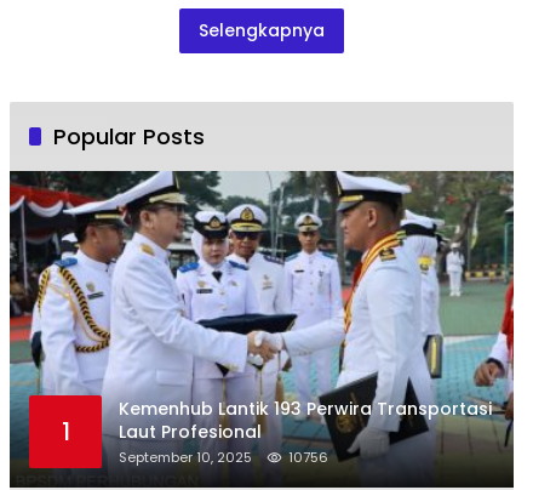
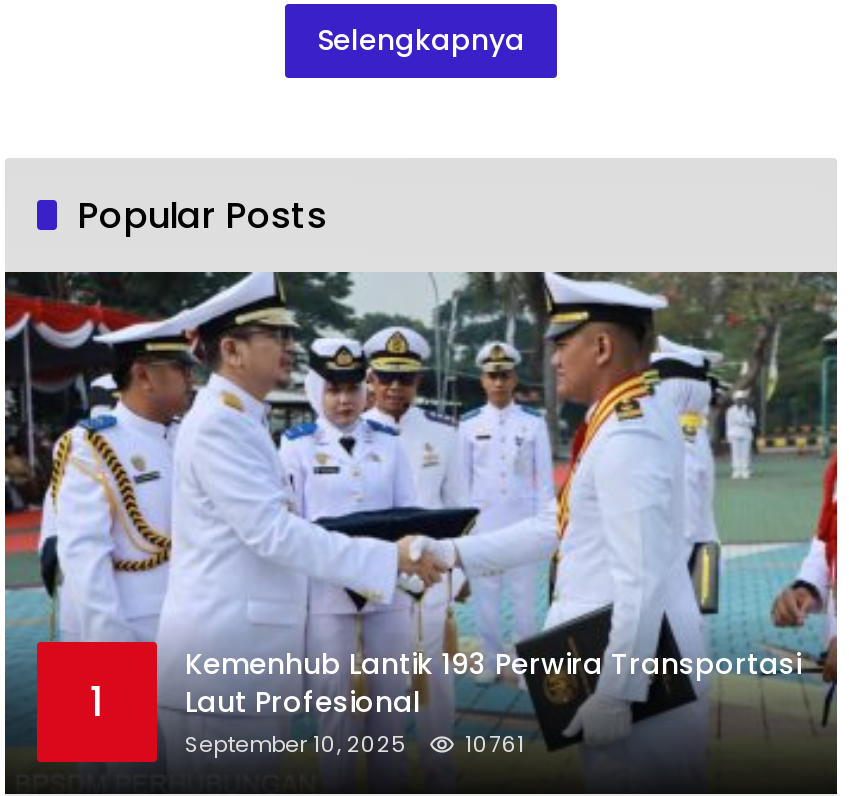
- September 10, 2025 10756
+ September 10, 2025 10761
